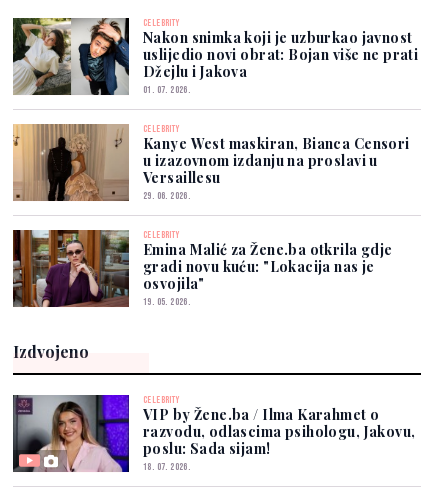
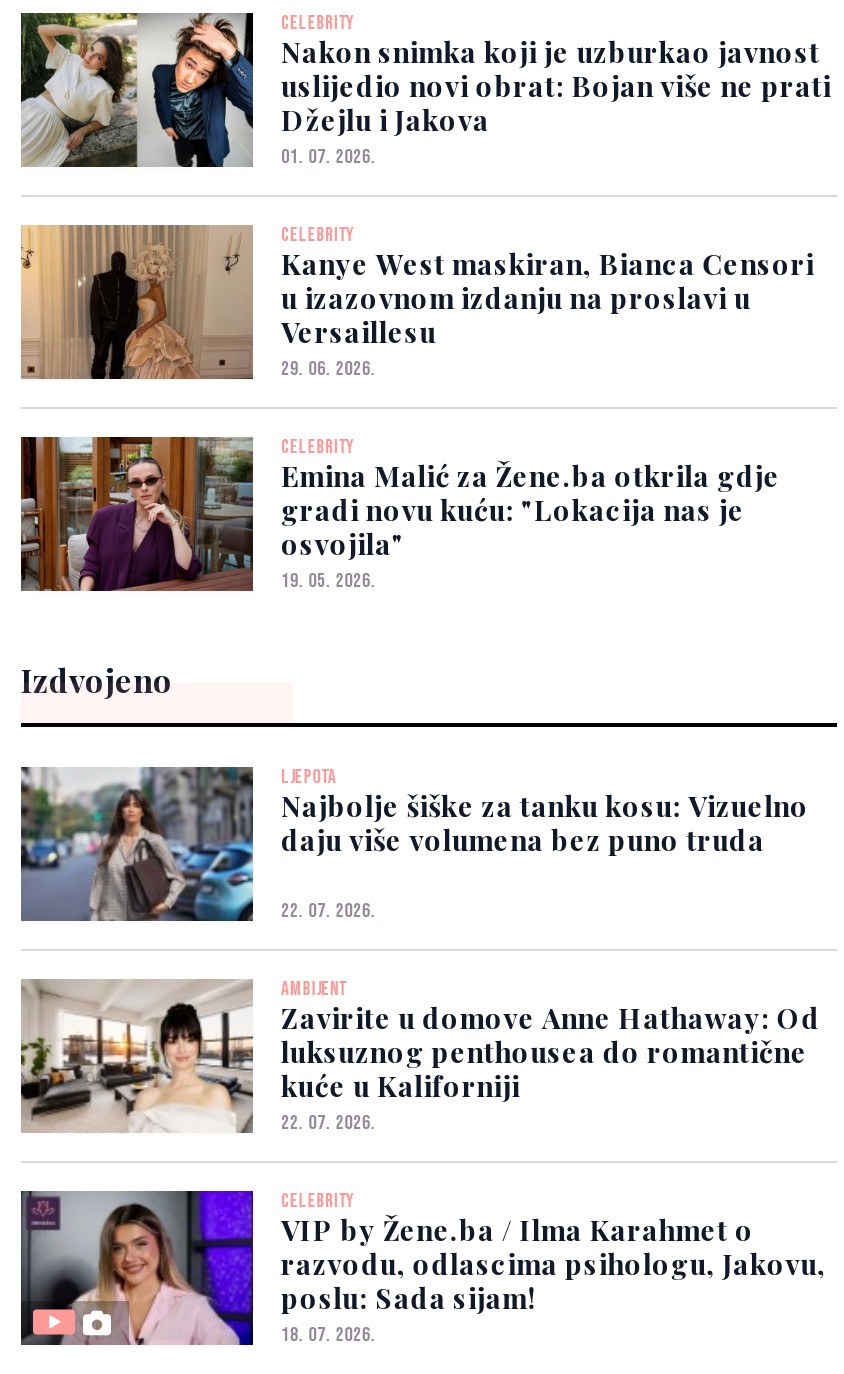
+ [image]
+ LJEPOTA
+ Najbolje šiške za tanku kosu: Vizuelno
+ daju više volumena bez puno truda
+ 22. 07. 2026.
+ AMBIJENT
+ Zavirite u domove Anne Hathaway: Od
+ luksuznog penthousea do romantične
+ kuće u Kaliforniji
+ 22. 07. 2026.

+ [image]
